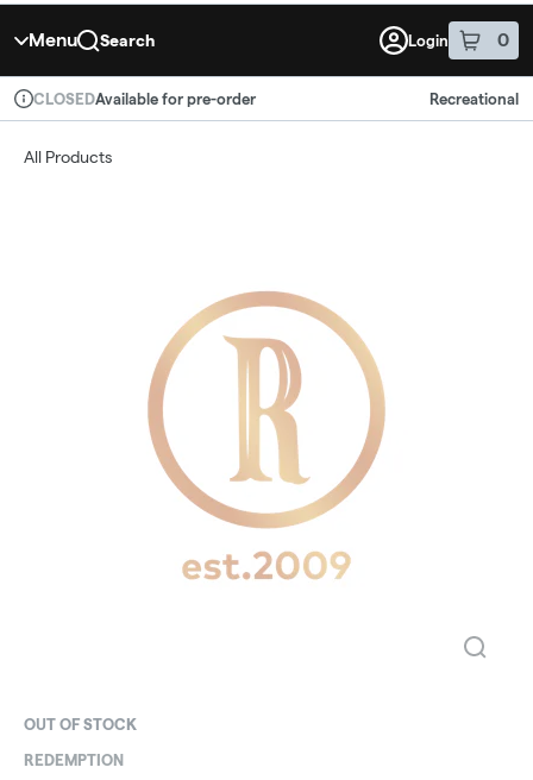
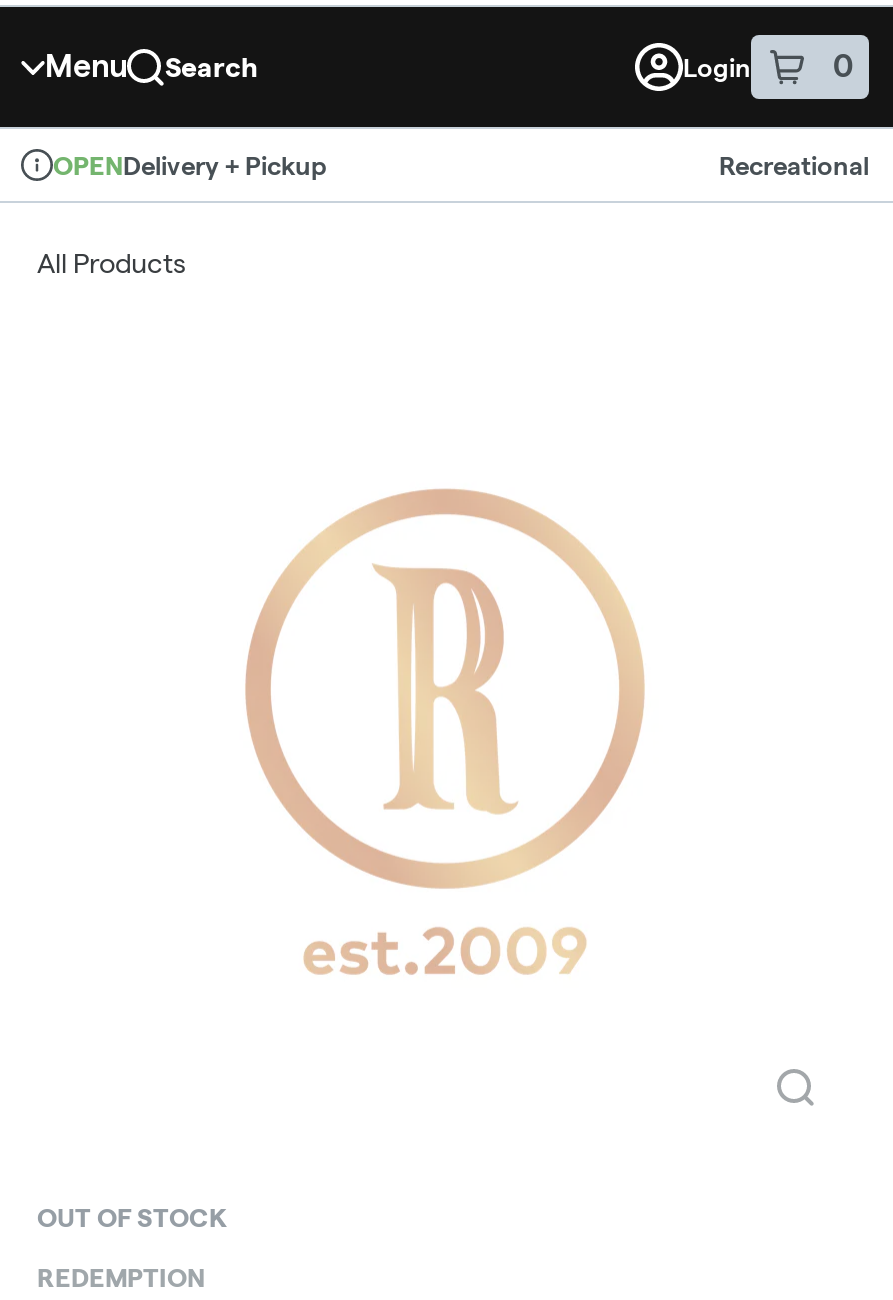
- CLOSEDAvailable for pre-order
+ OPENDelivery + Pickup
